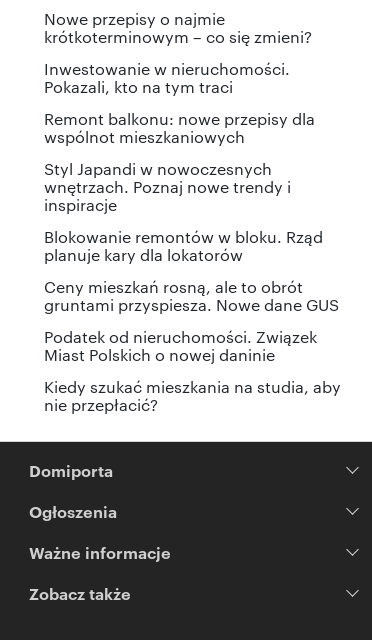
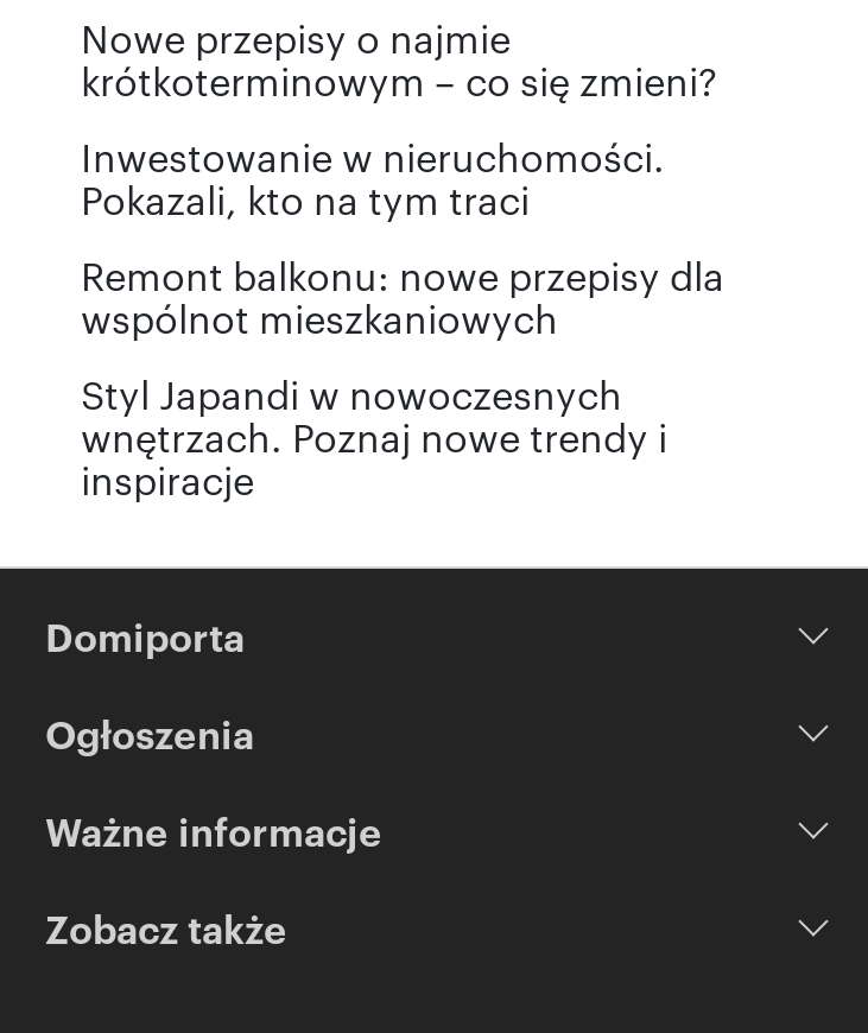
- Blokowanie remontów w bloku. Rząd
- planuje kary dla lokatorów
- Ceny mieszkań rosną, ale to obrót
- gruntami przyspiesza. Nowe dane GUS
- Podatek od nieruchomości. Związek
- Miast Polskich o nowej daninie
- Kiedy szukać mieszkania na studia, aby
- nie przepłacić?
